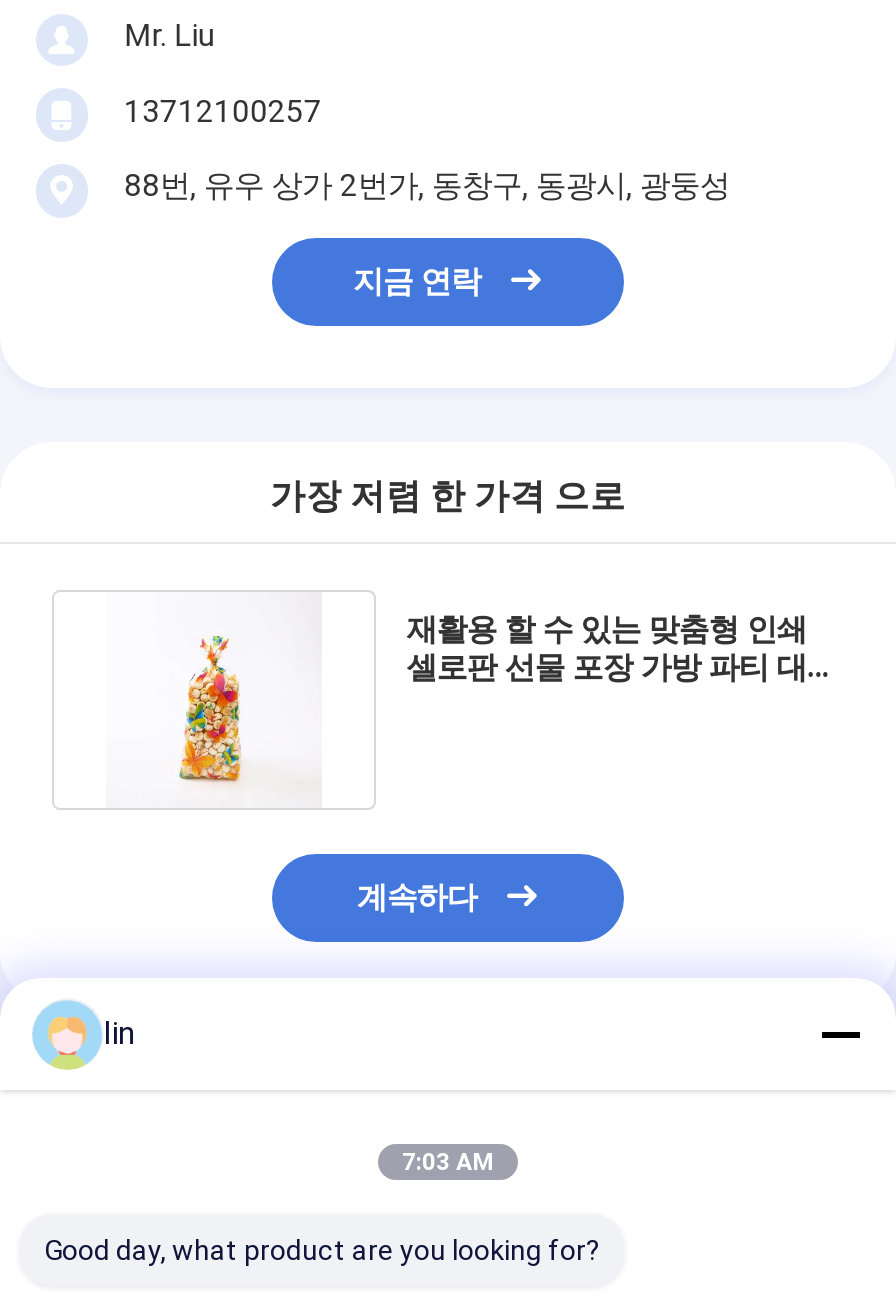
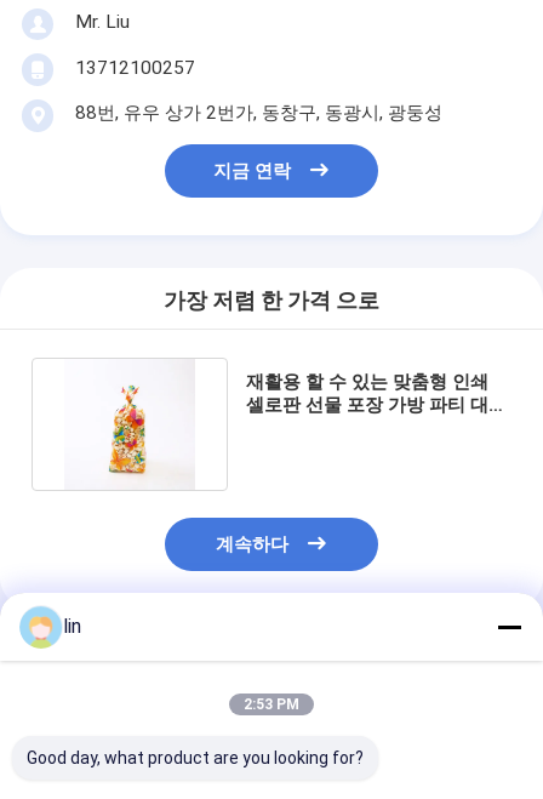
- 7:03 AM
+ 2:53 PM
